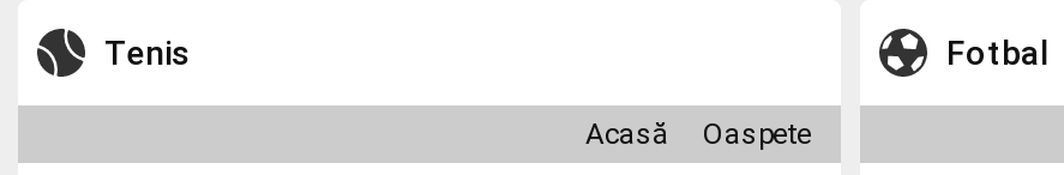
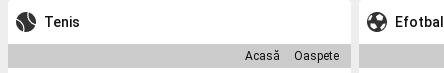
- Fotbal
+ Efotbal
